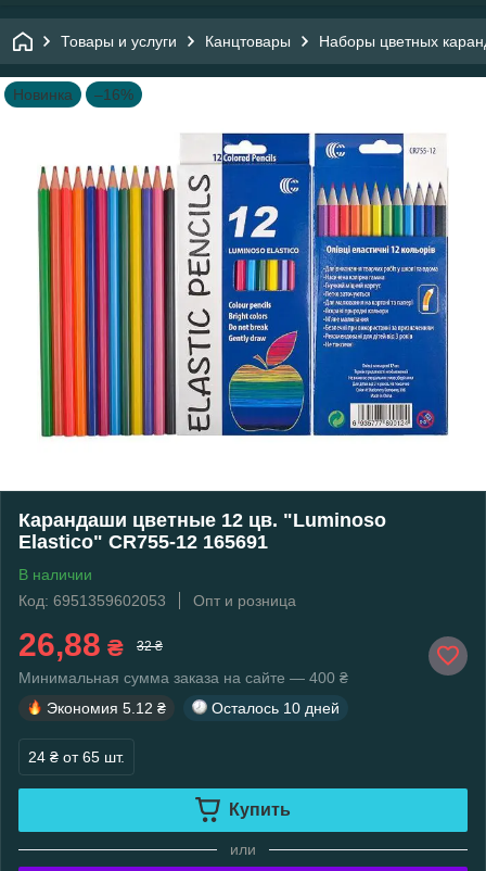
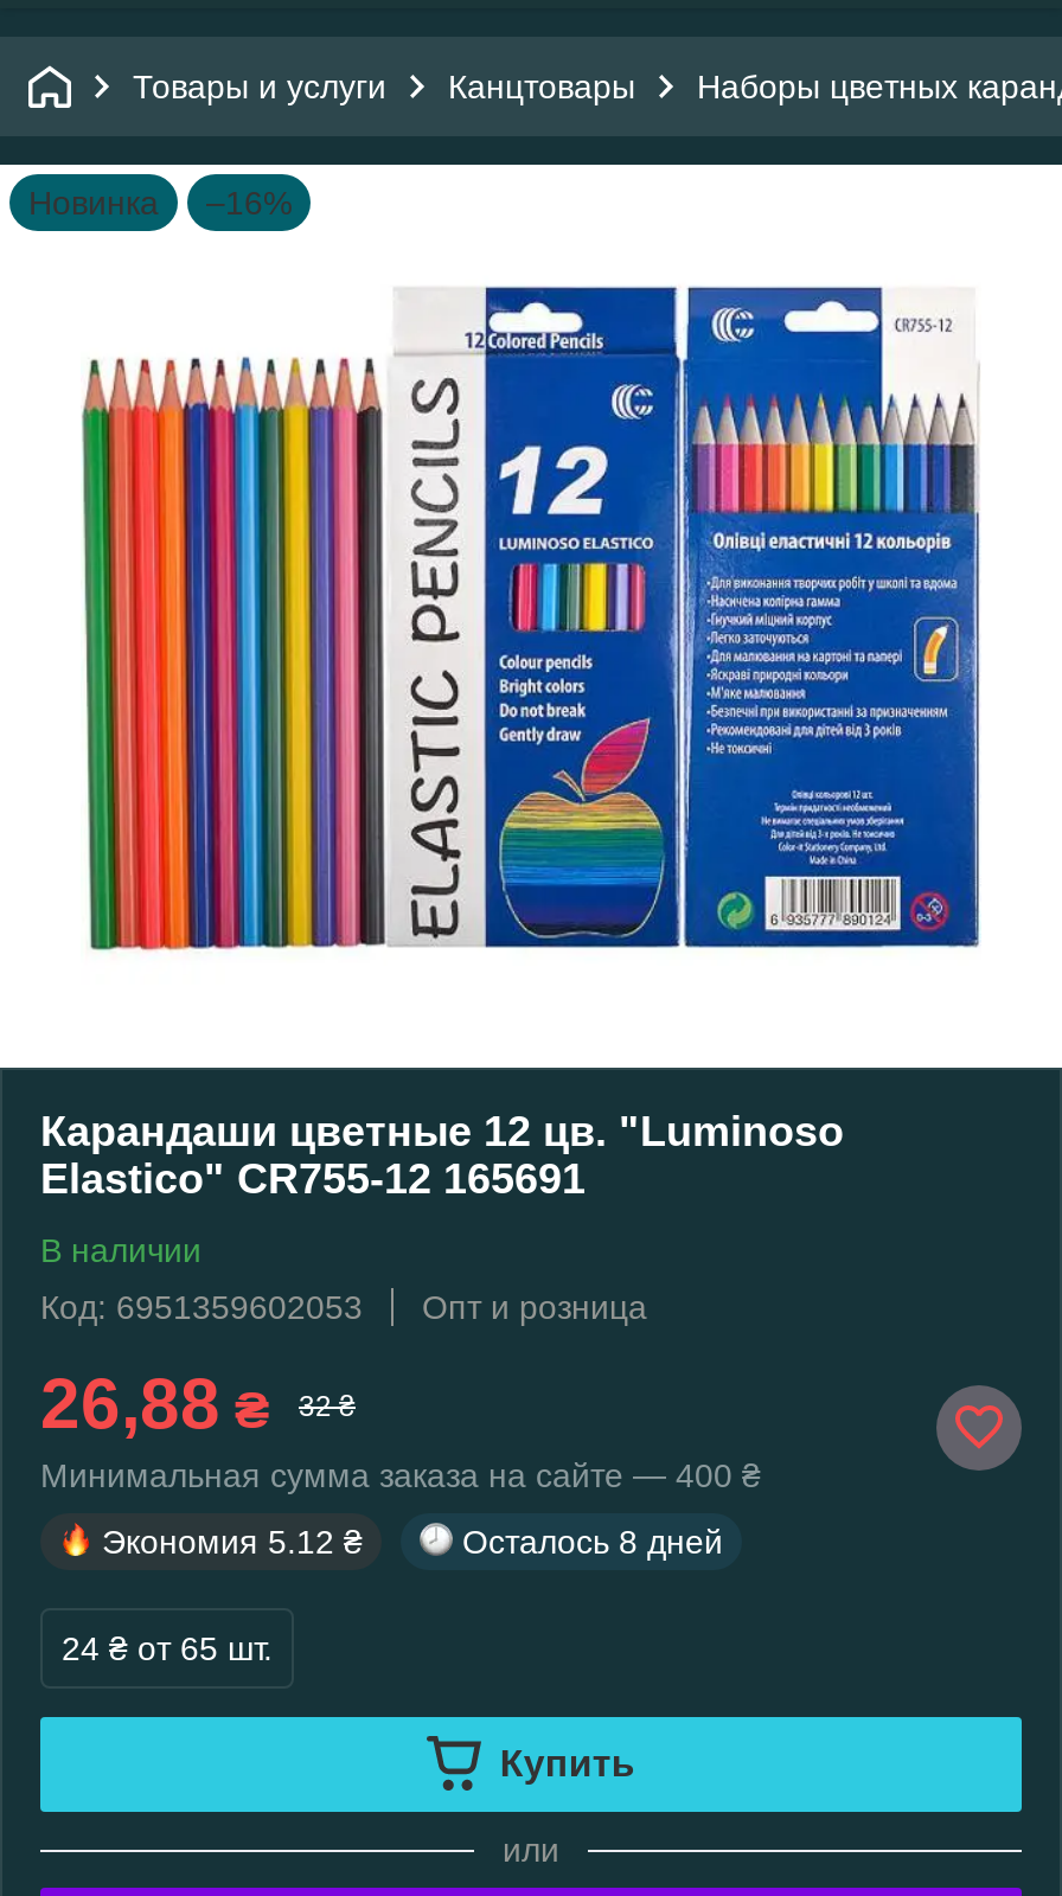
- Осталось 10 дней
+ Осталось 8 дней
